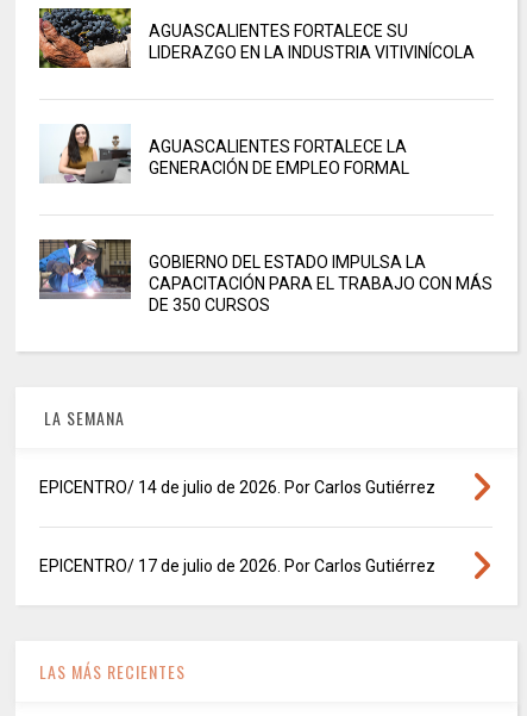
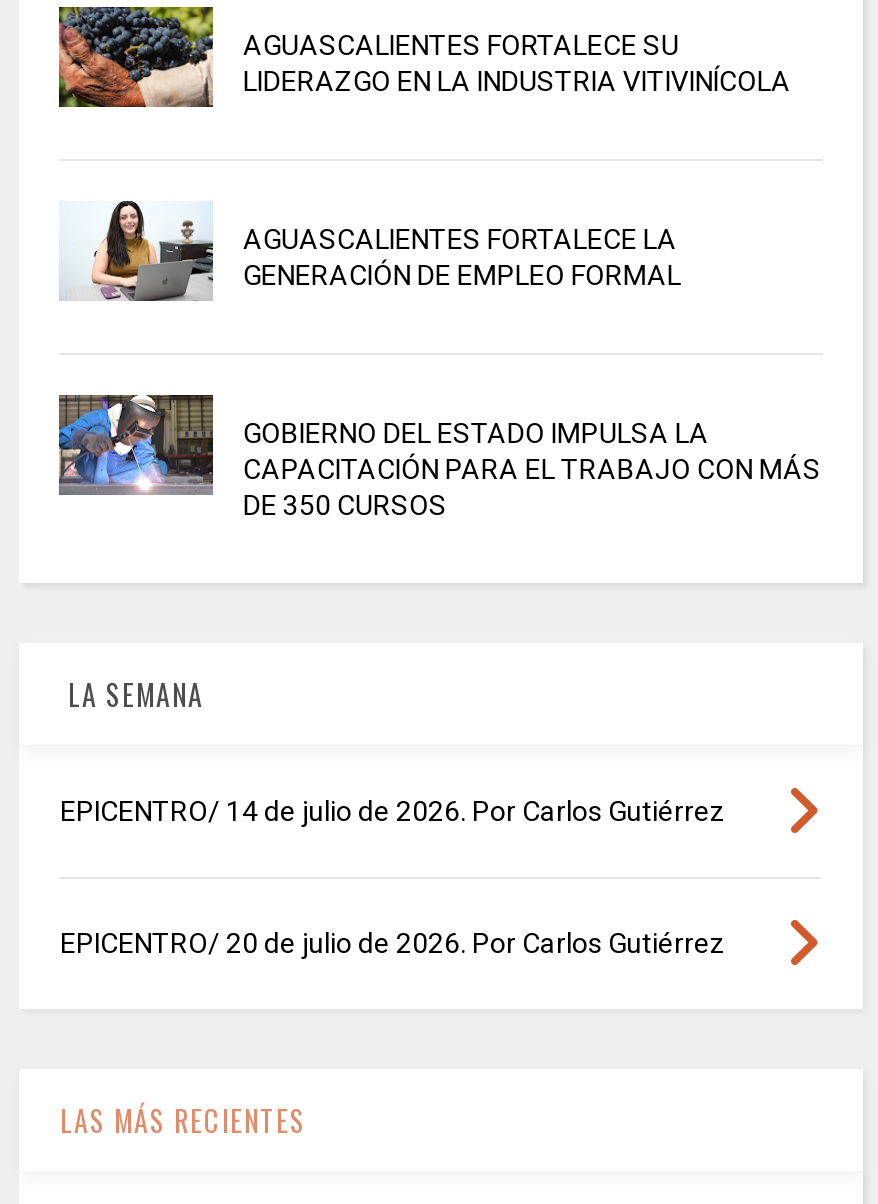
- EPICENTRO/ 17 de julio de 2026. Por Carlos Gutiérrez
+ EPICENTRO/ 20 de julio de 2026. Por Carlos Gutiérrez
